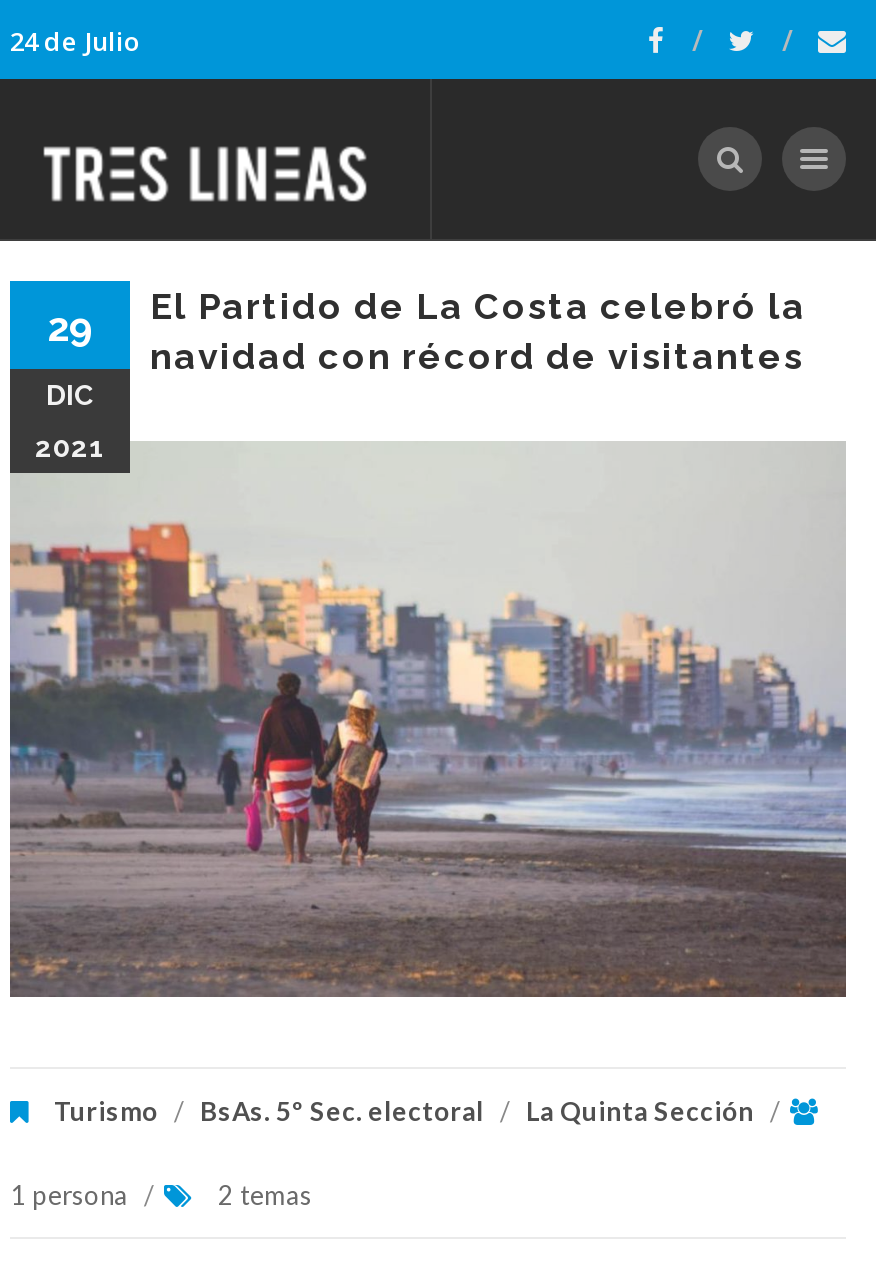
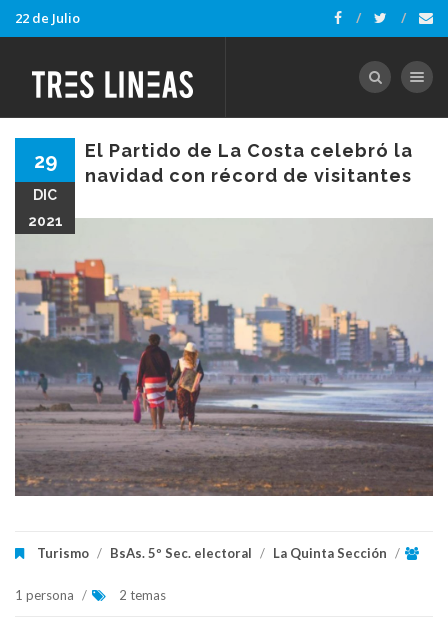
- 24 de Julio
+ 22 de Julio
